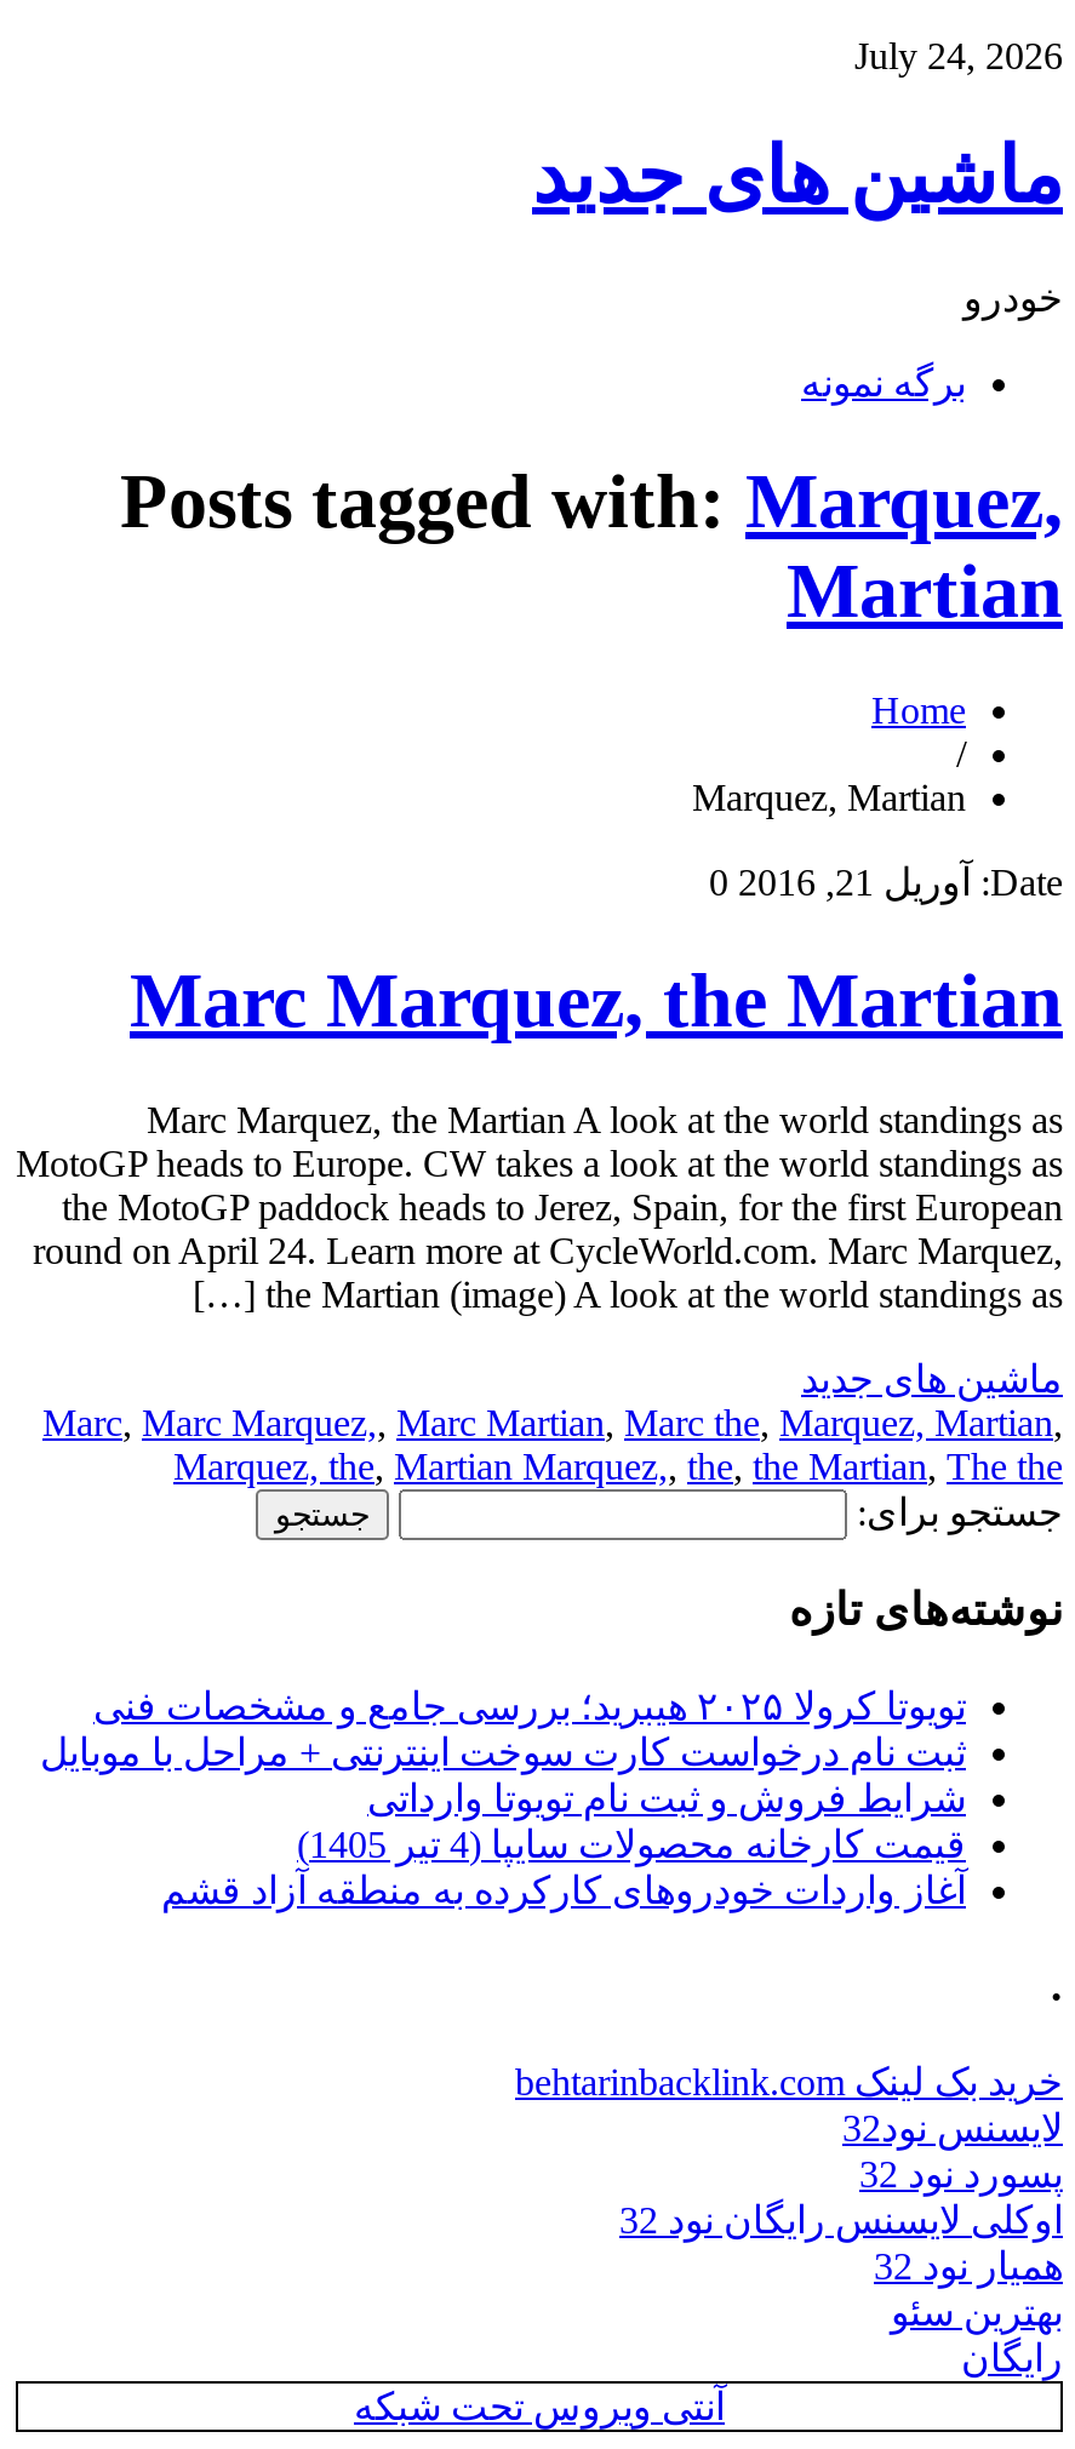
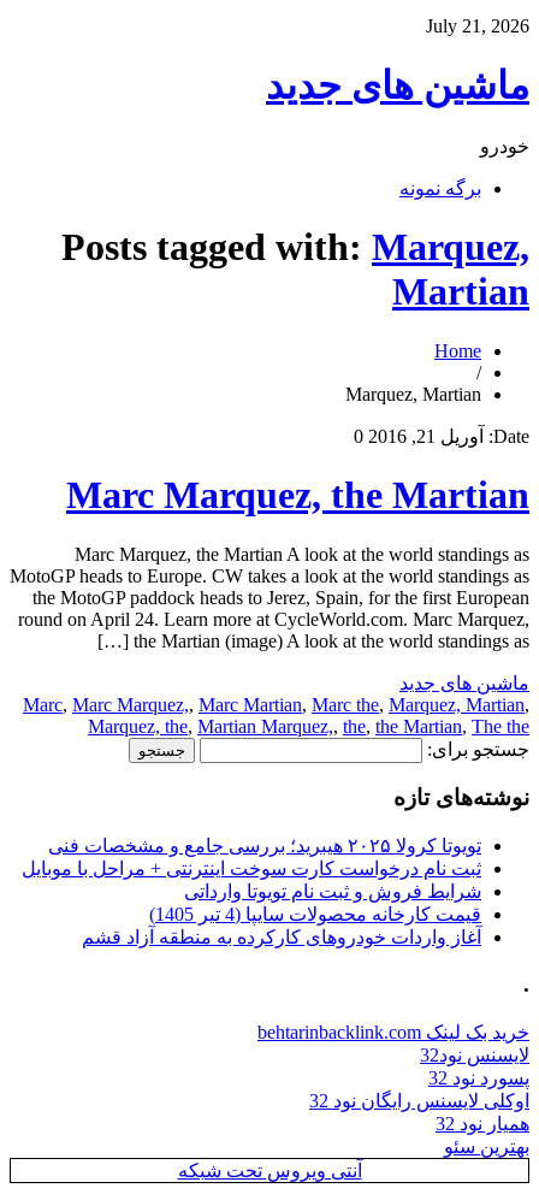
- July 24, 2026
+ July 21, 2026

- رایگان
